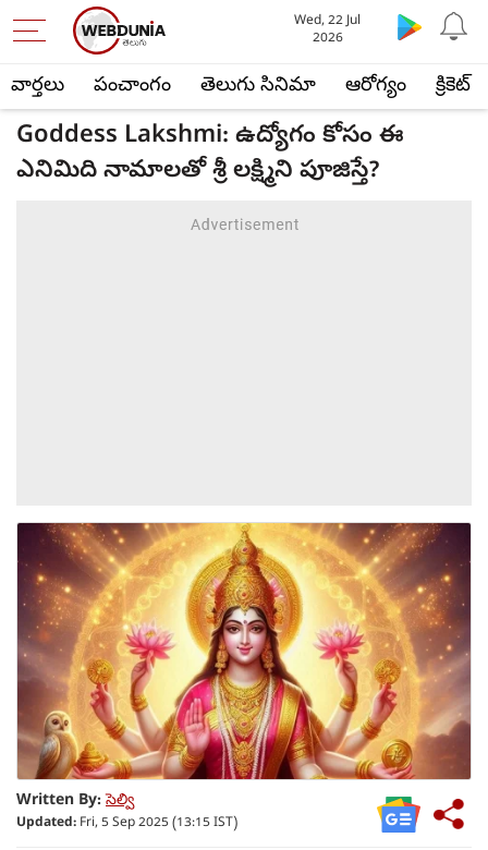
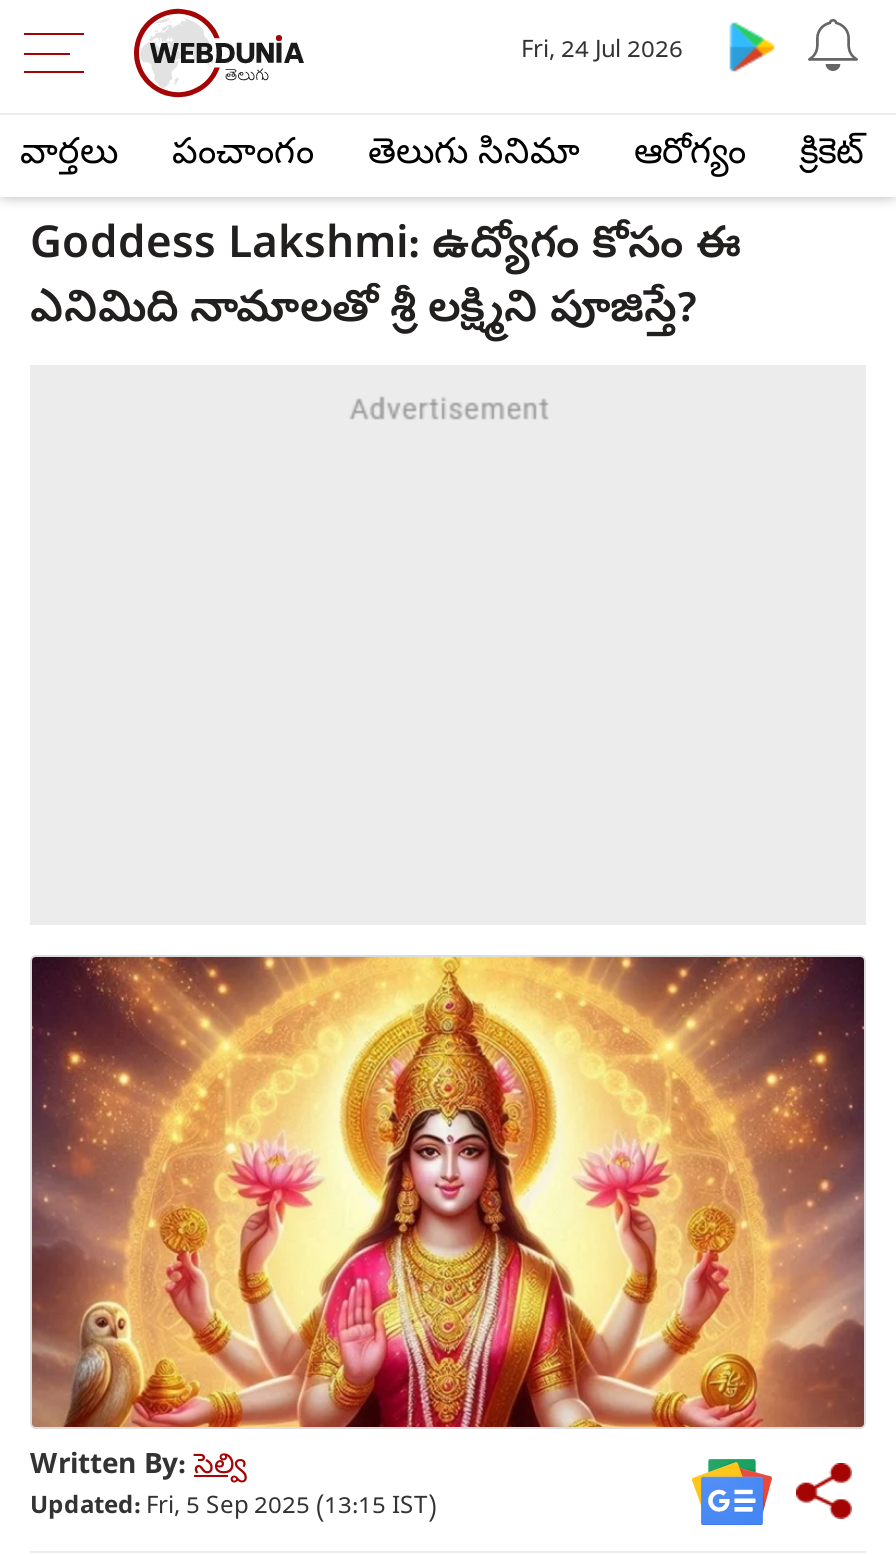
- Wed, 22 Jul
- 2026
+ Fri, 24 Jul 2026
